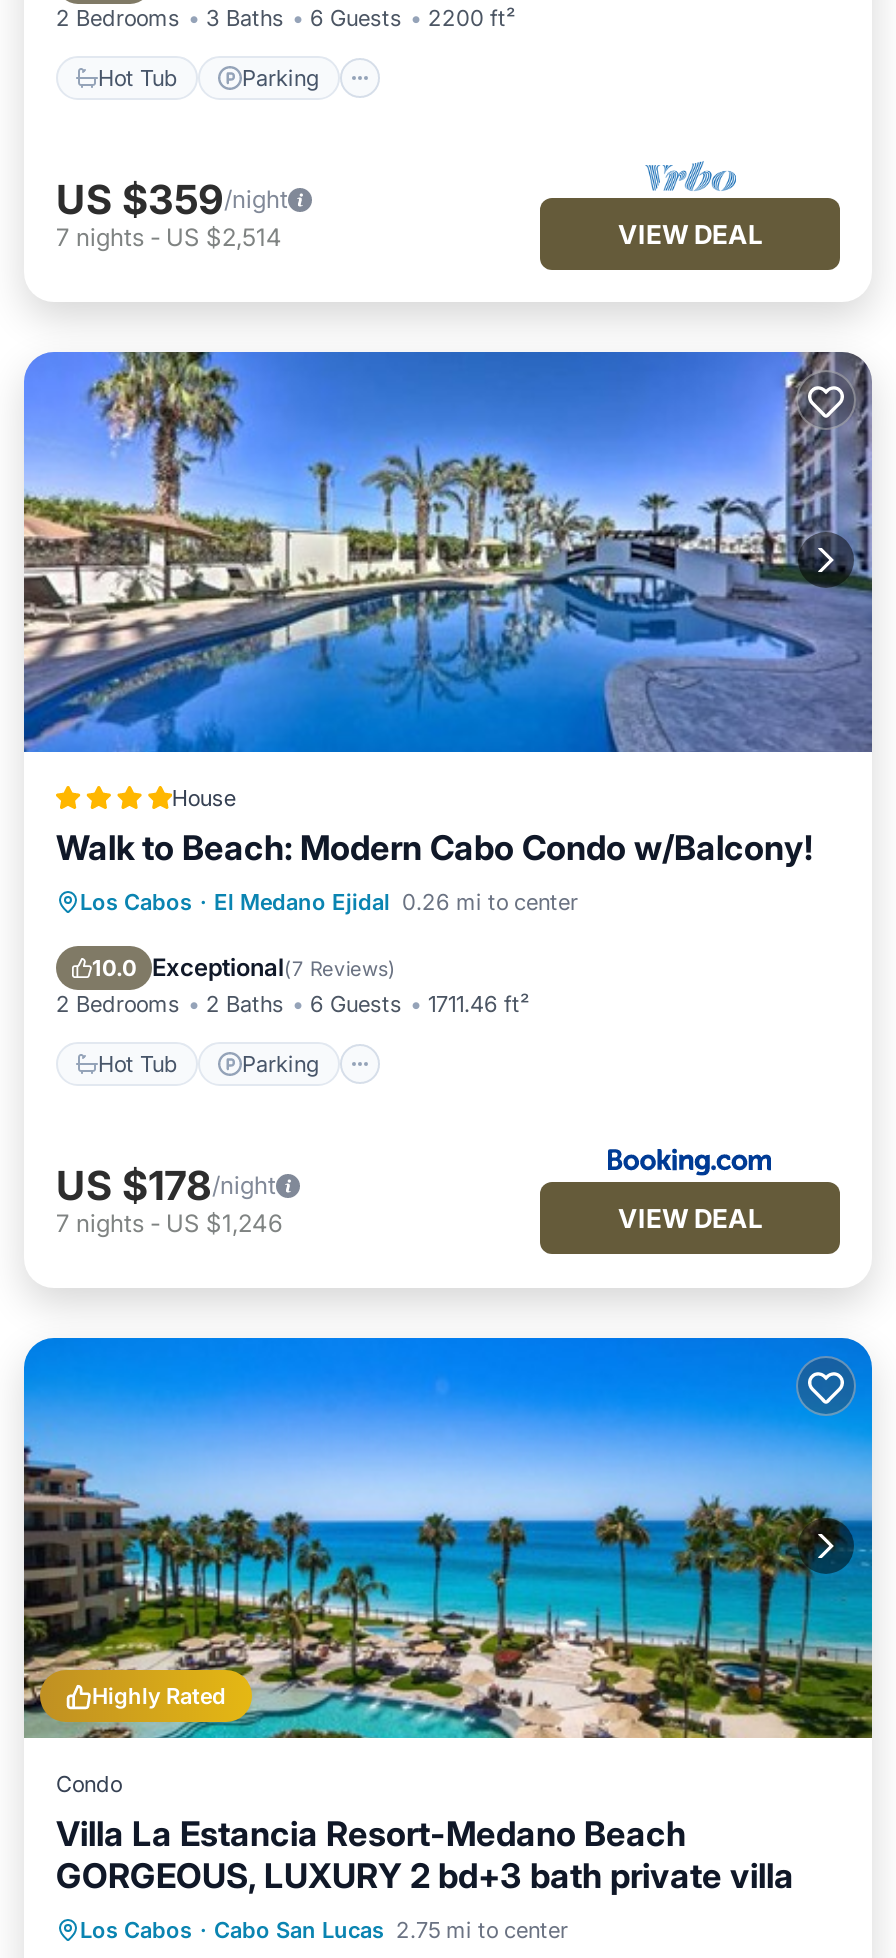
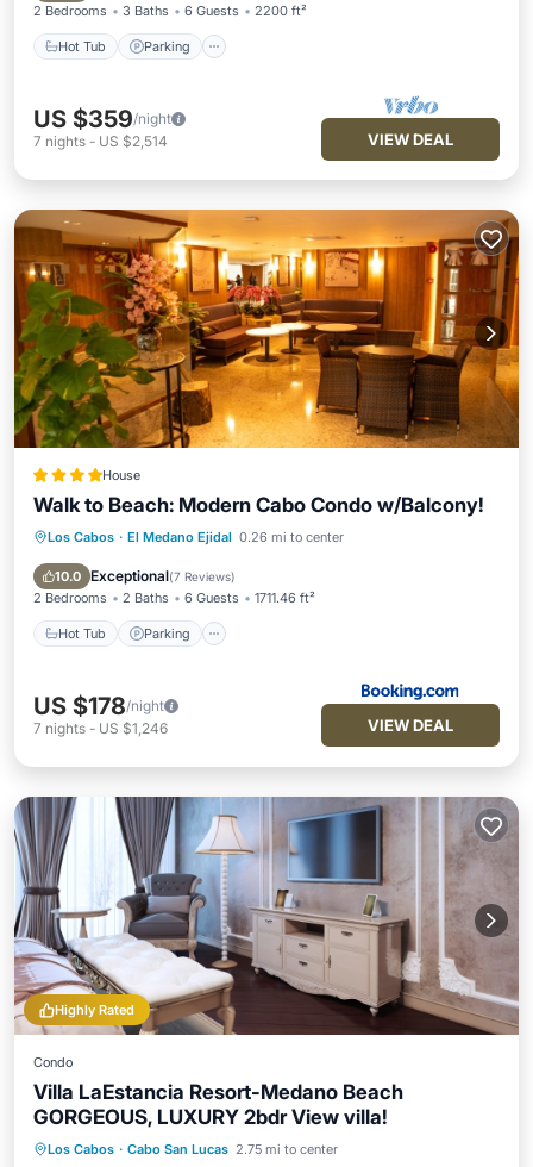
- [image]
+ [image]

- [image]
- Villa La Estancia Resort-Medano Beach
- GORGEOUS, LUXURY 2 bd+3 bath private villa
+ [image]
+ Villa LaEstancia Resort-Medano Beach
+ GORGEOUS, LUXURY 2bdr View villa!
